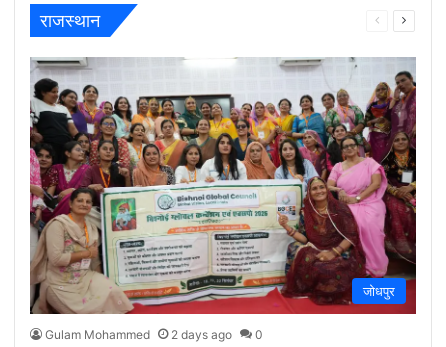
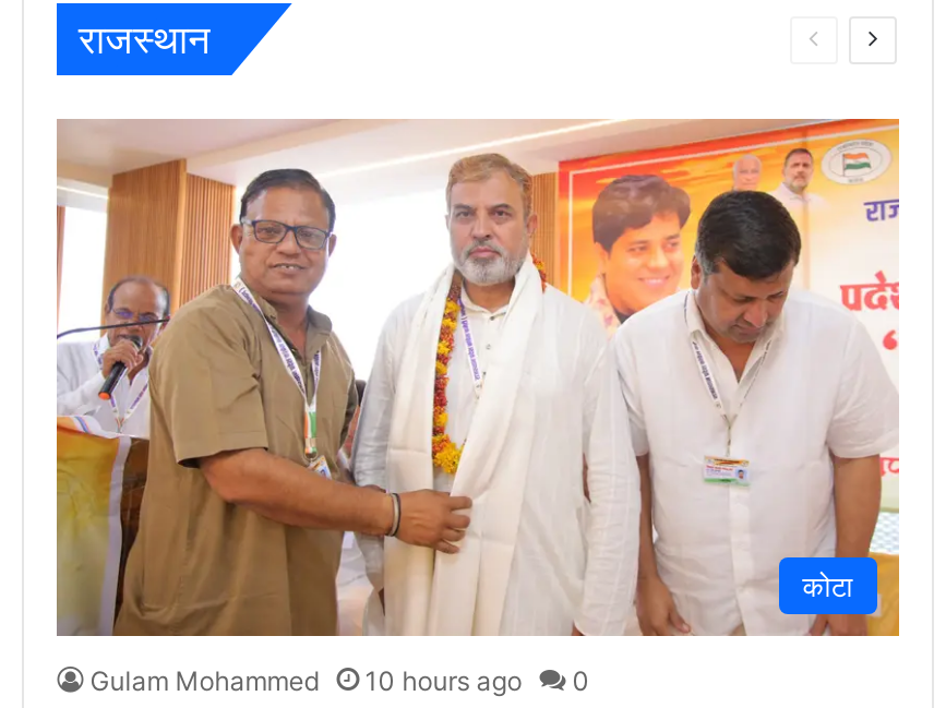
- [image]
- जोधपुर
+ [image]
+ कोटा

- Gulam Mohammed 2 days ago 0
+ Gulam Mohammed 10 hours ago 0
